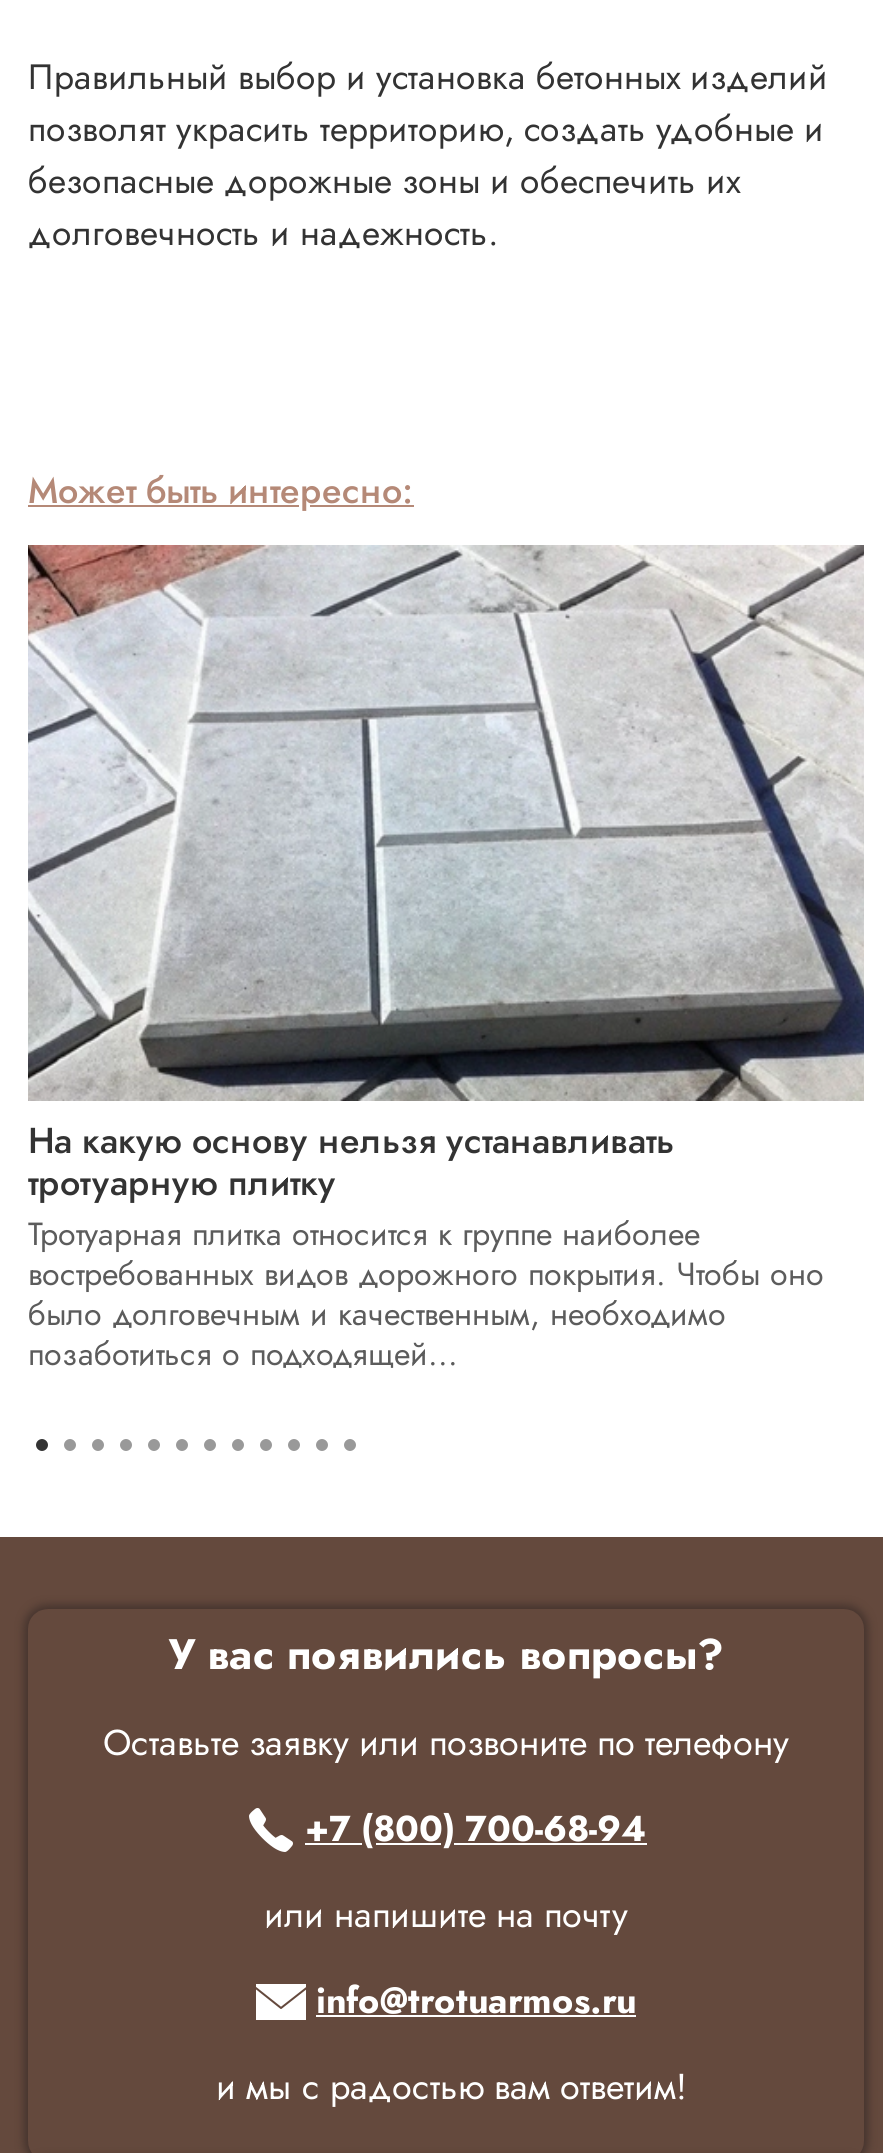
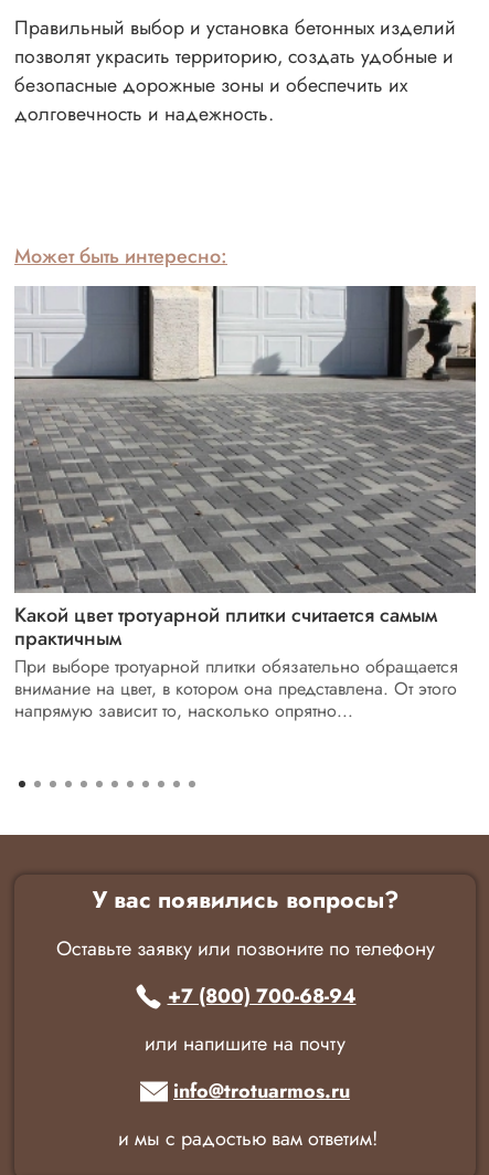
- [image]
- На какую основу нельзя устанавливать
- тротуарную плитку
- Тротуарная плитка относится к группе наиболее
- востребованных видов дорожного покрытия. Чтобы оно
- было долговечным и качественным, необходимо
- позаботиться о подходящей...
+ [image]
+ Какой цвет тротуарной плитки считается самым
+ практичным
+ При выборе тротуарной плитки обязательно обращается
+ внимание на цвет, в котором она представлена. От этого
+ напрямую зависит то, насколько опрятно...
